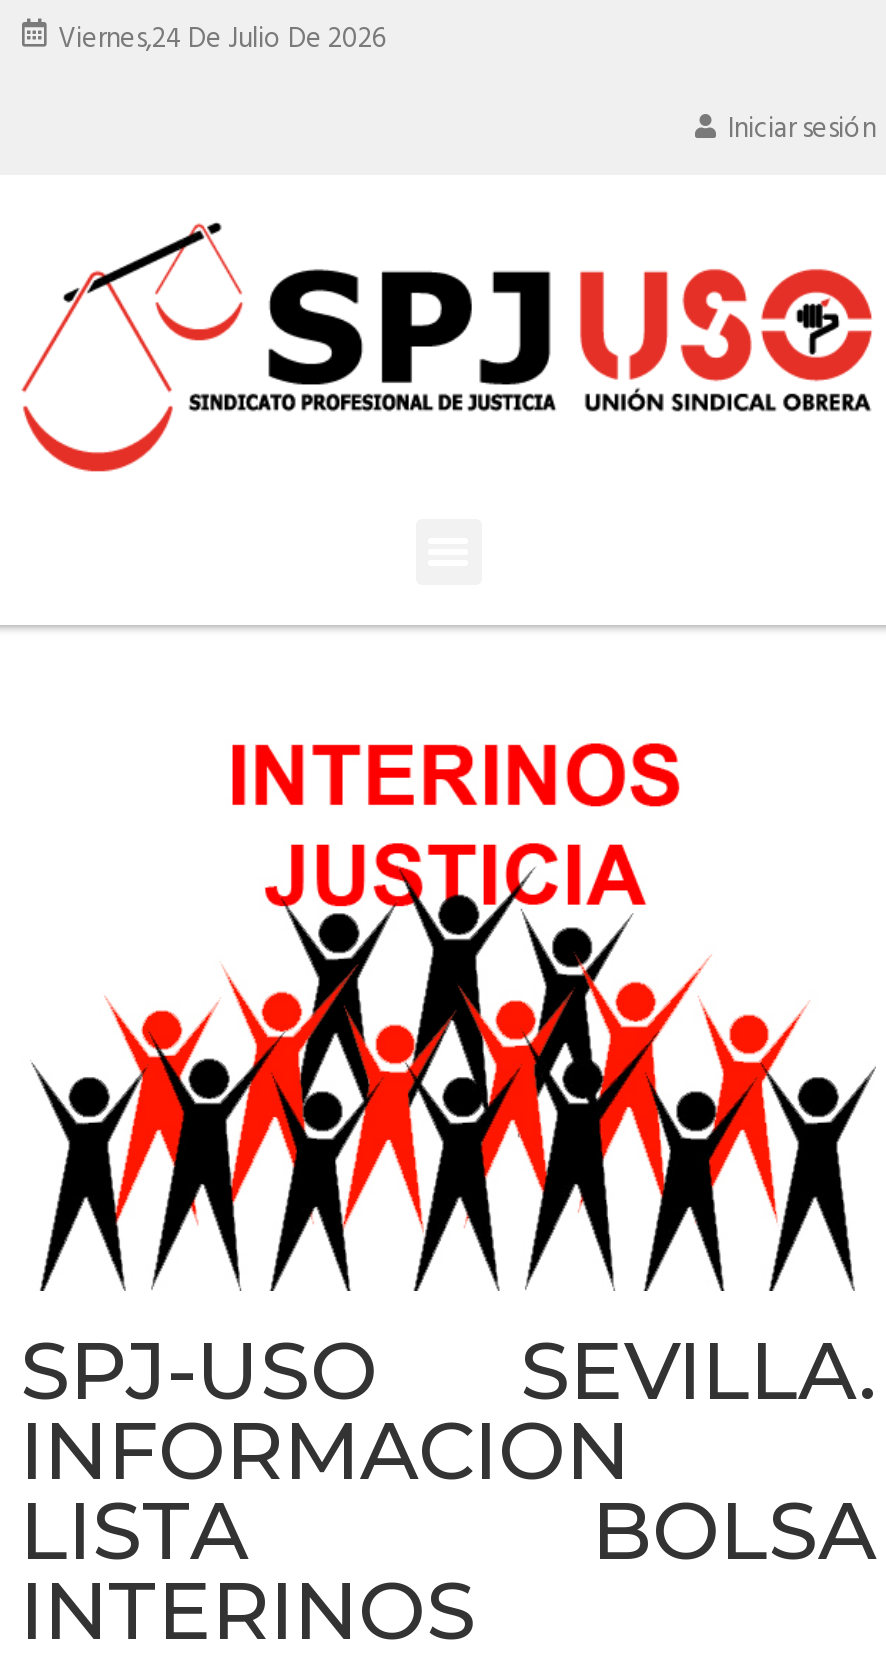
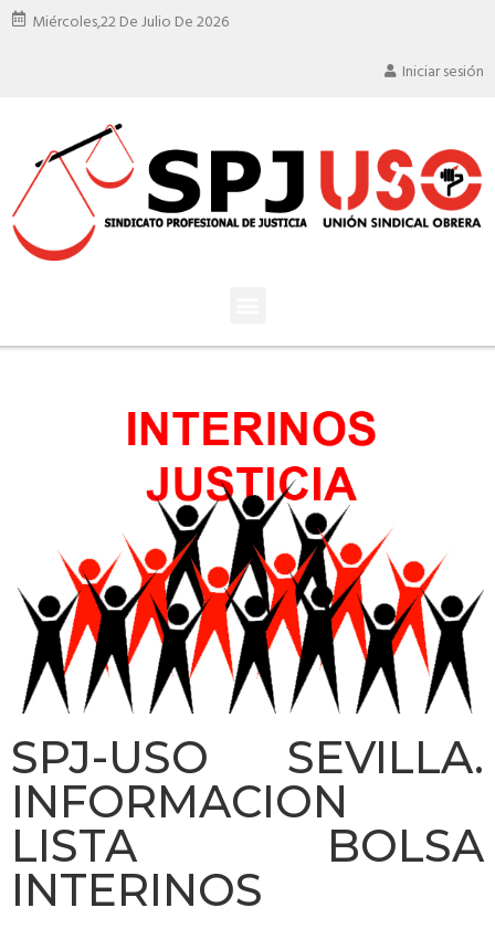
- Viernes,24 De Julio De 2026
+ Miércoles,22 De Julio De 2026
